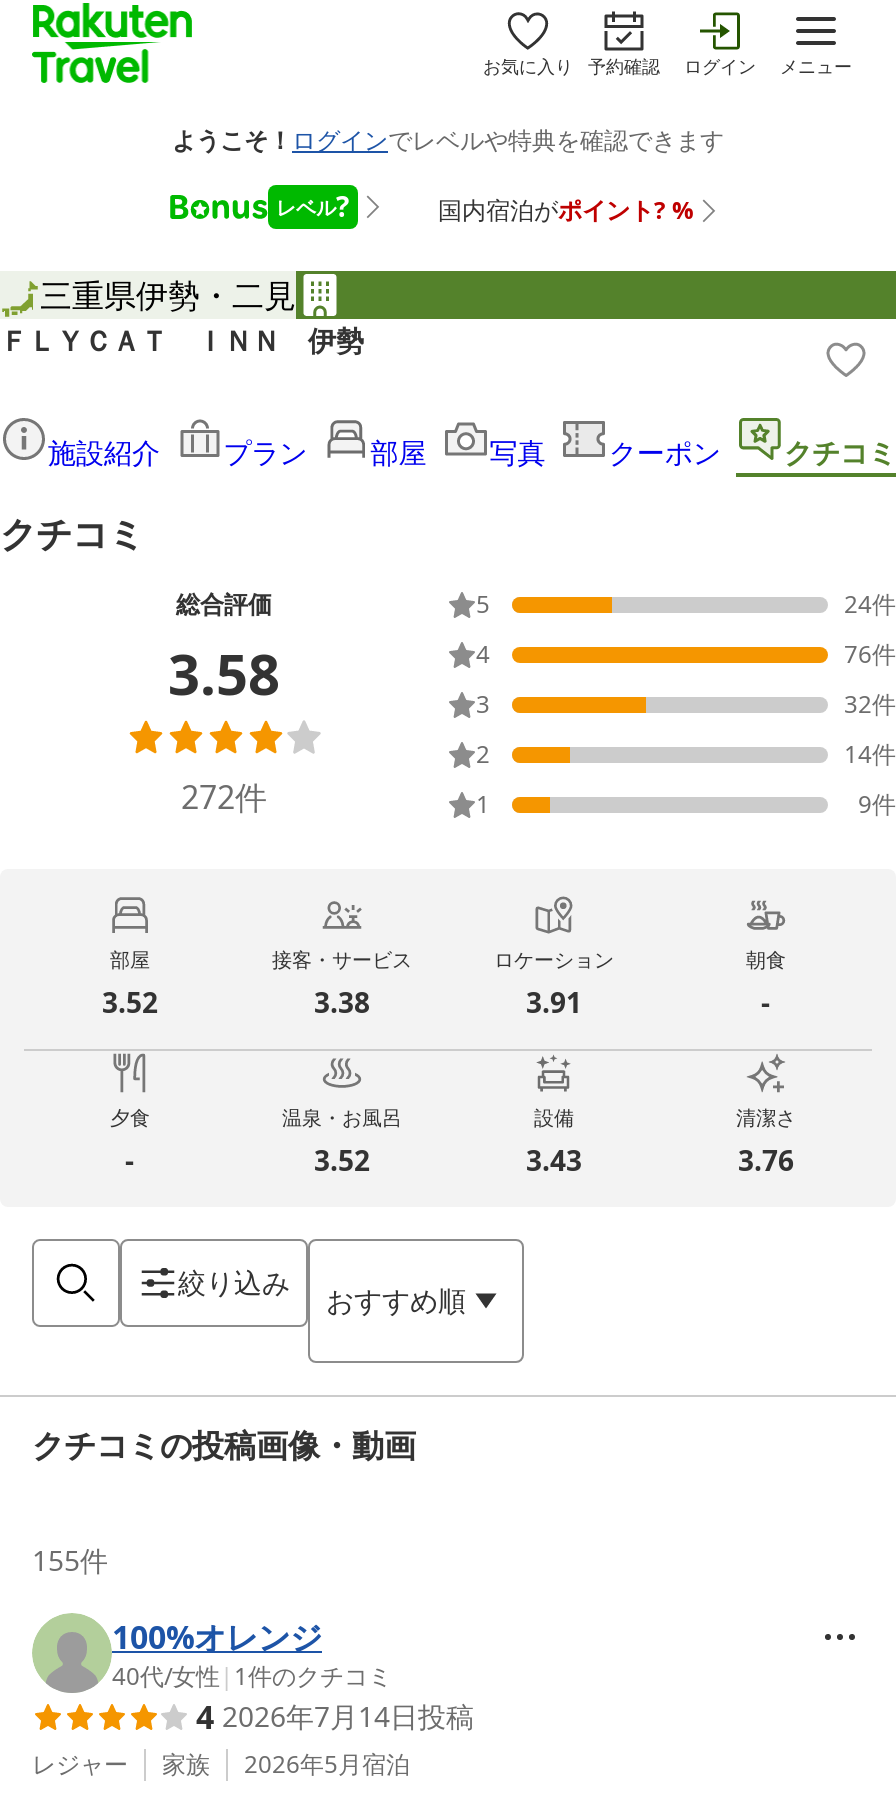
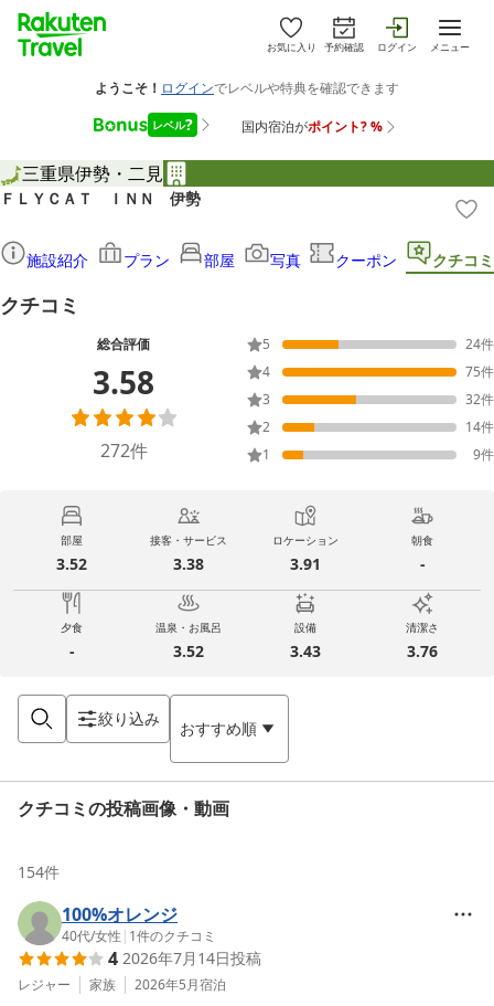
- 76件
+ 75件

- 155件
+ 154件
